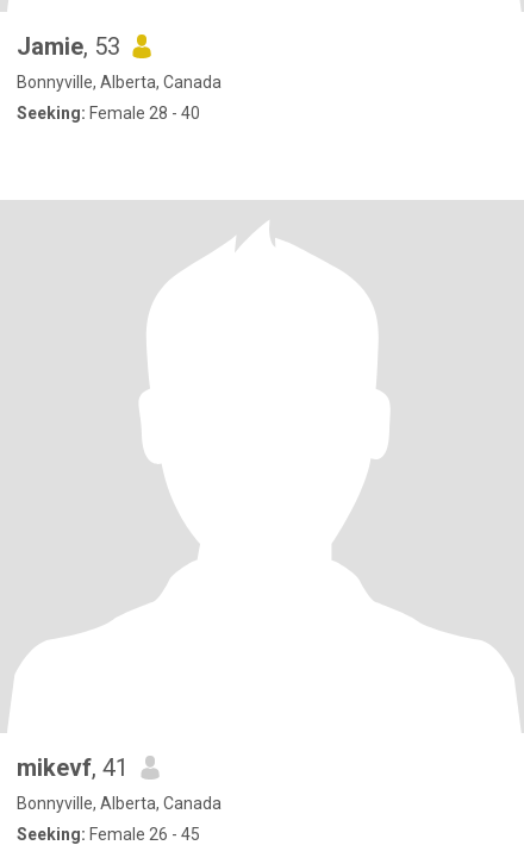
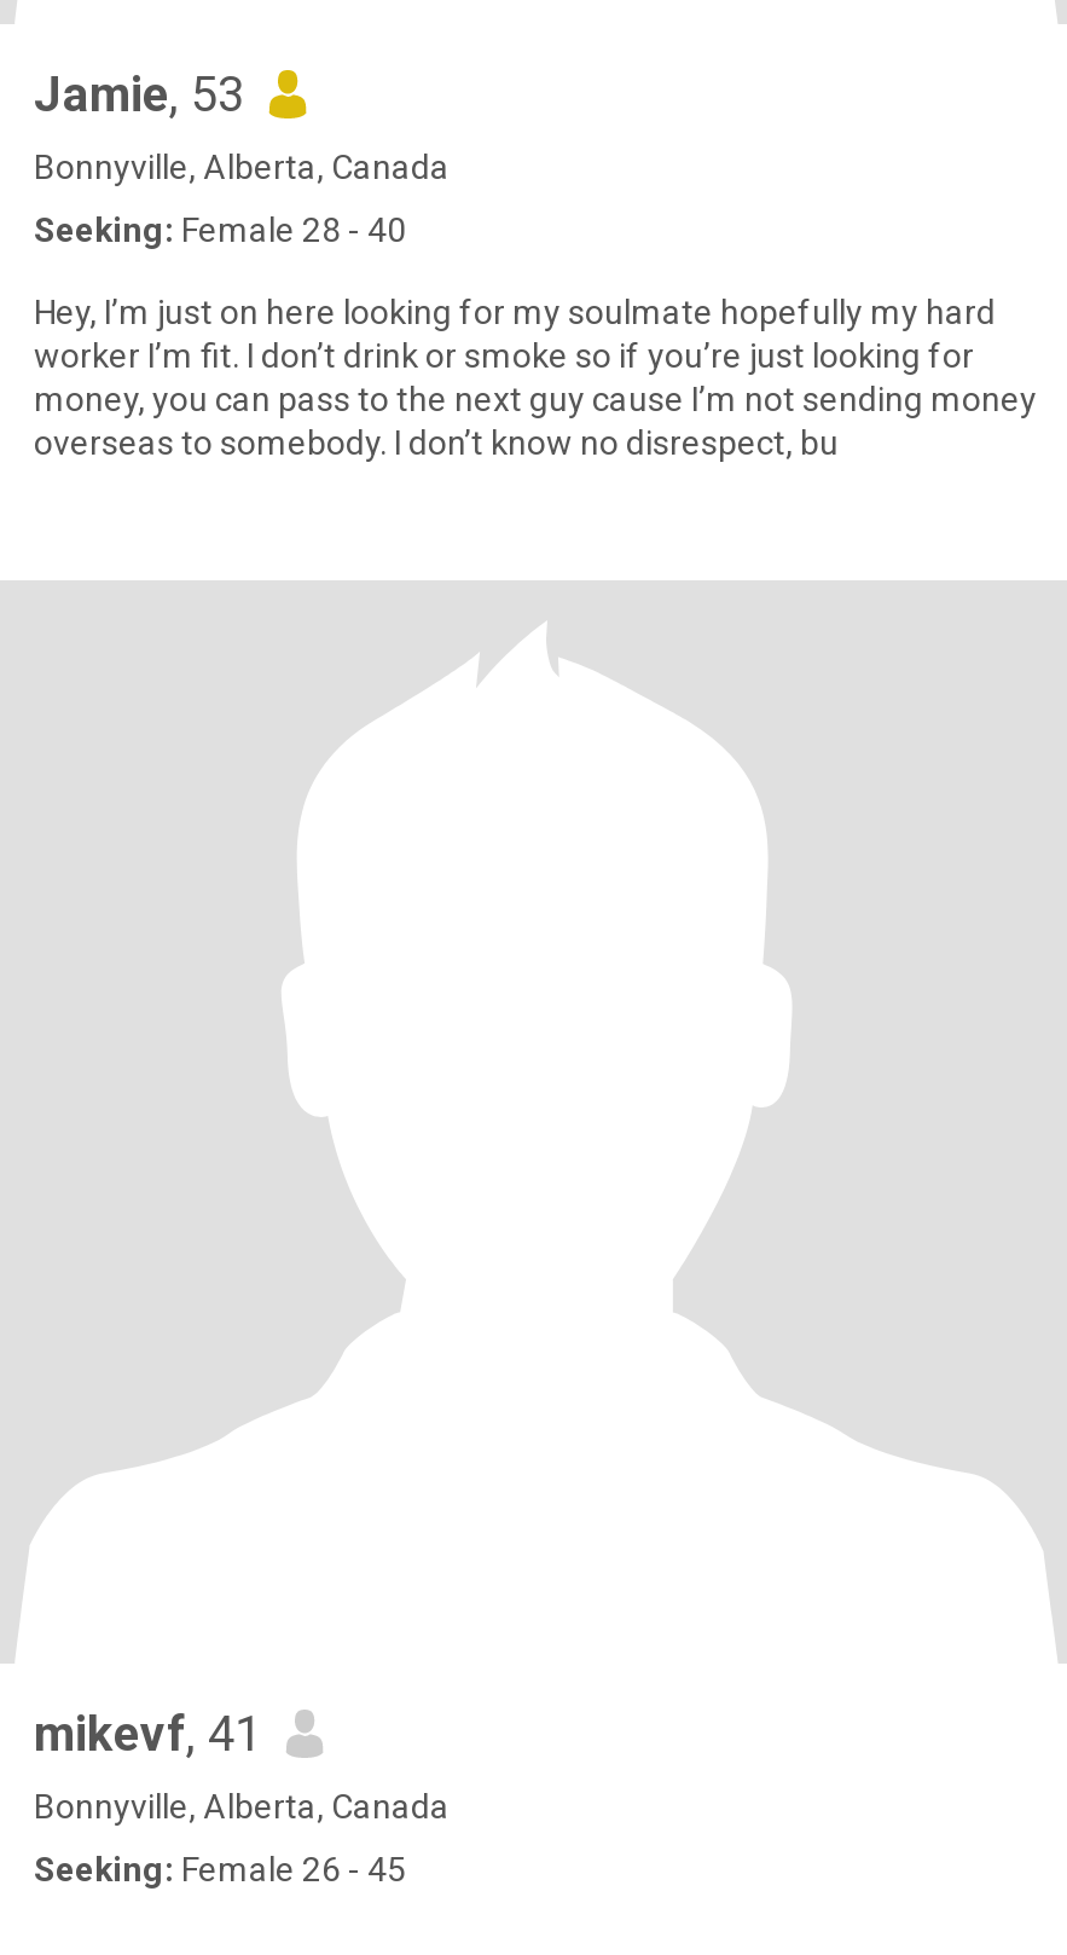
+ Hey, I’m just on here looking for my soulmate hopefully my hard
+ worker I’m fit. I don’t drink or smoke so if you’re just looking for
+ money, you can pass to the next guy cause I’m not sending money
+ overseas to somebody. I don’t know no disrespect, bu
